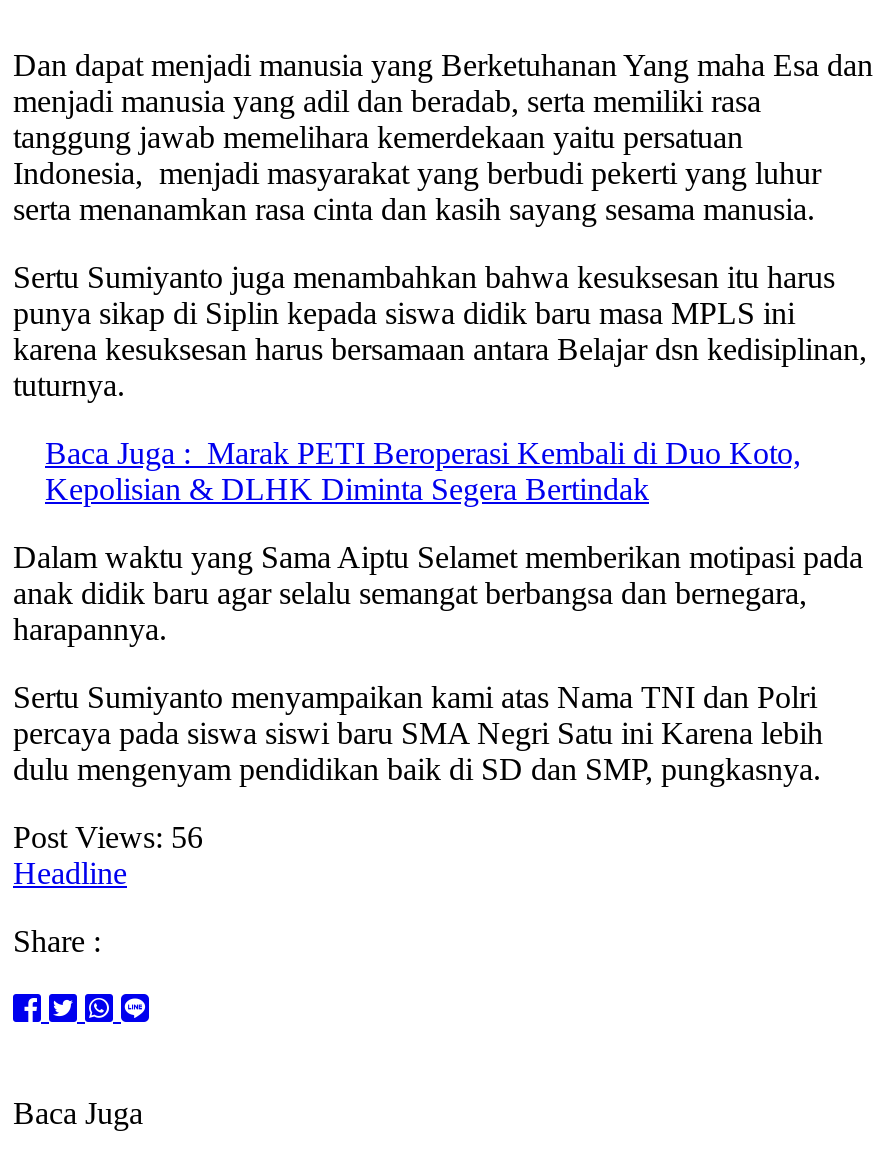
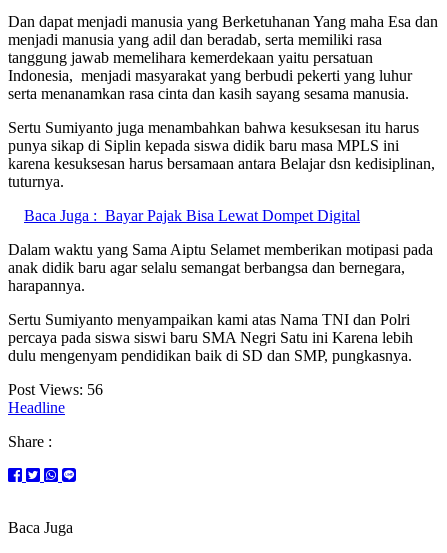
- Baca Juga : Marak PETI Beroperasi Kembali di Duo Koto,
- Kepolisian & DLHK Diminta Segera Bertindak
+ Baca Juga : Bayar Pajak Bisa Lewat Dompet Digital
